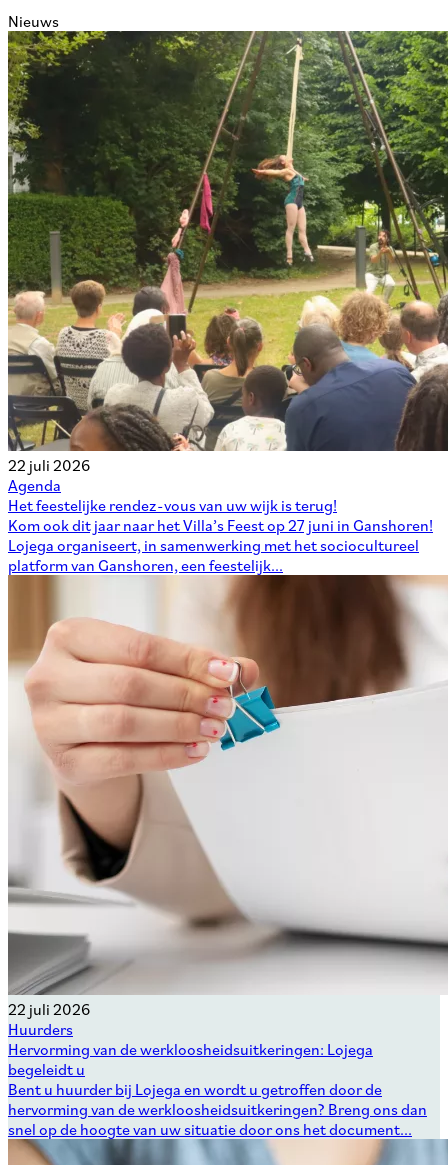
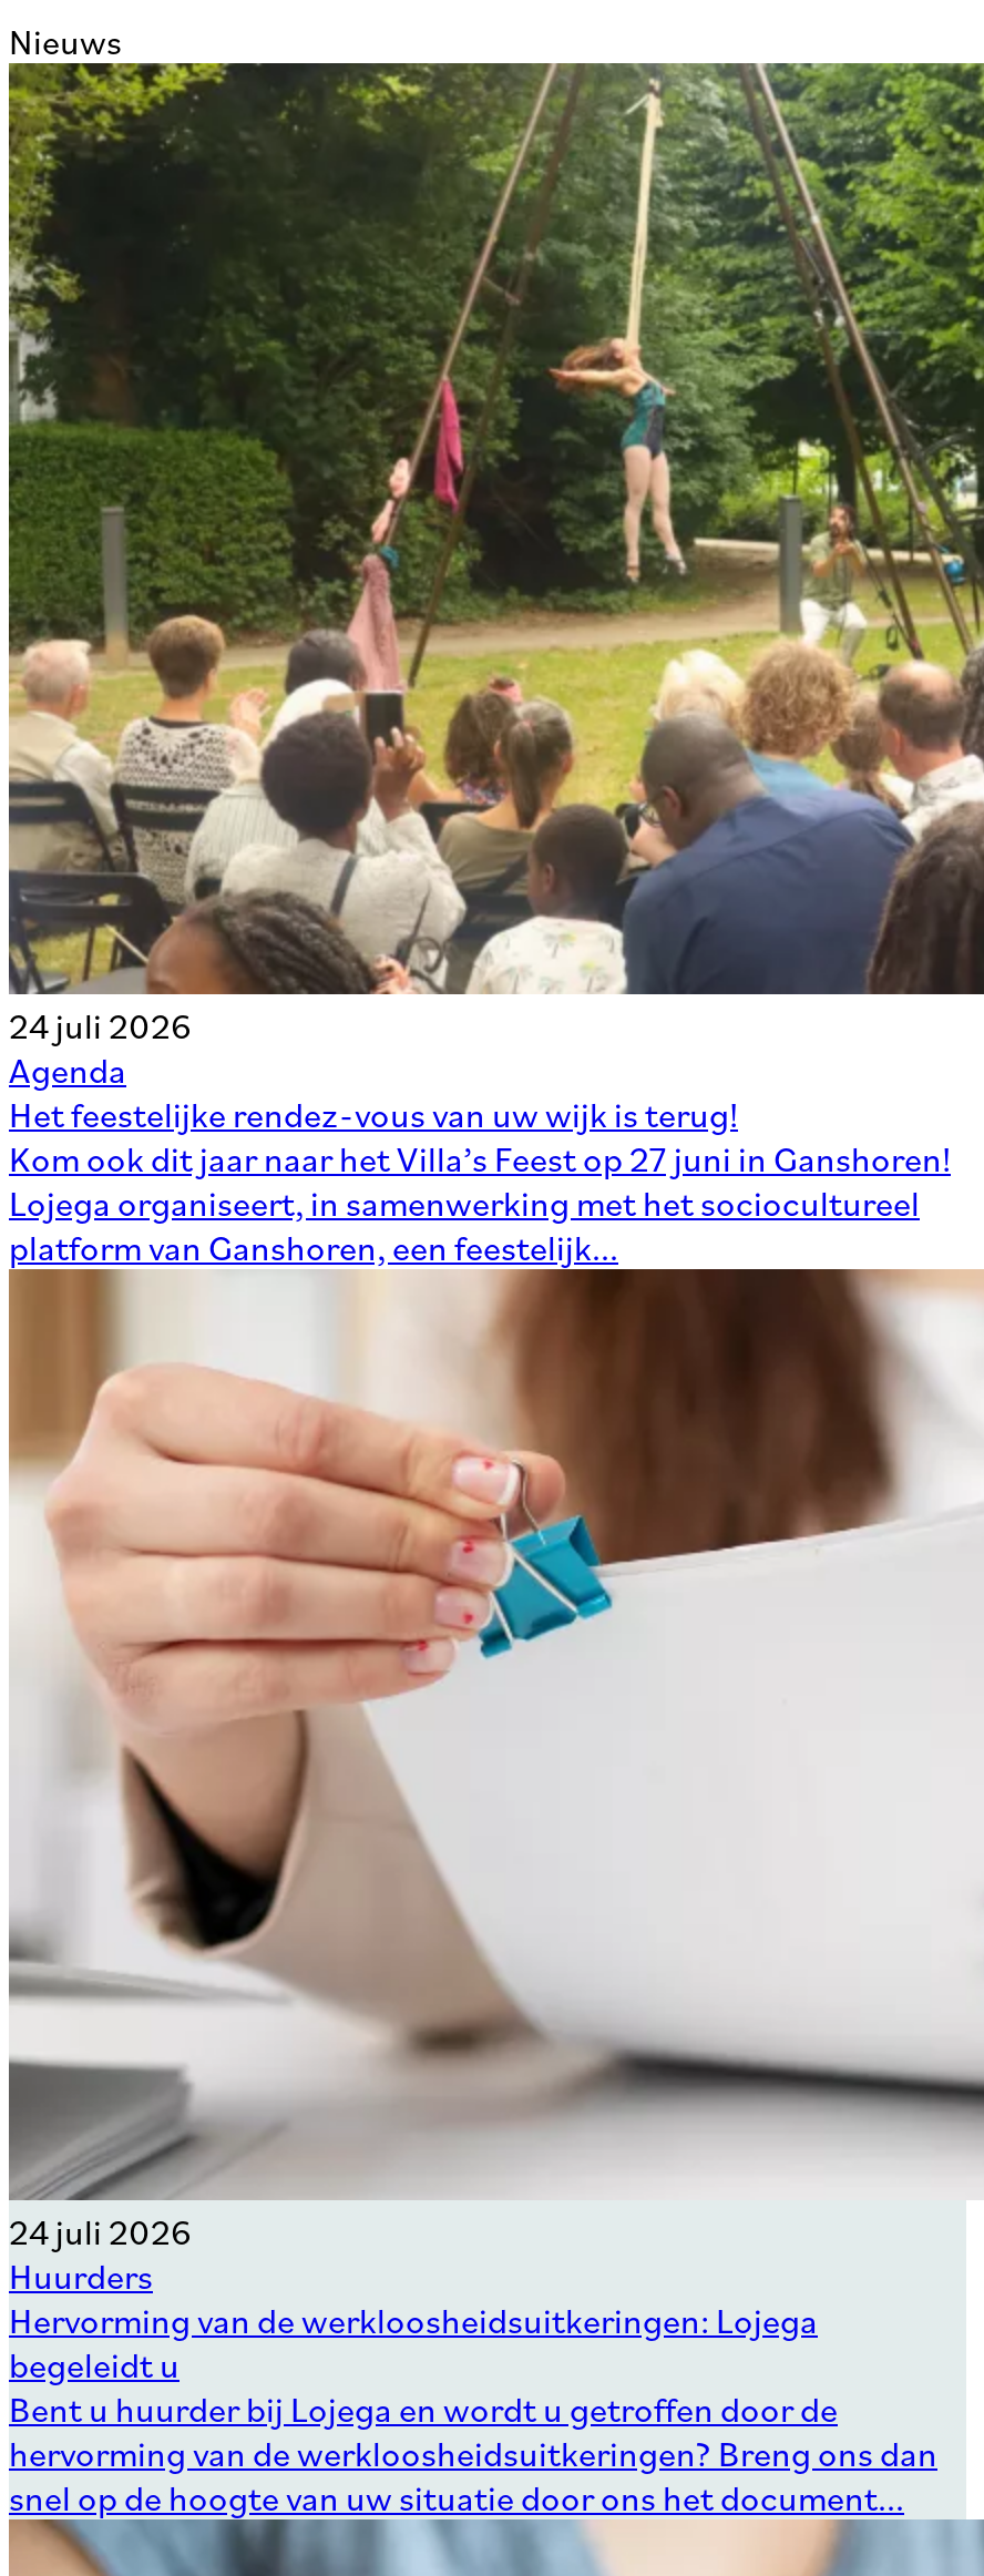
- 22 juli 2026
+ 24 juli 2026

- 22 juli 2026
+ 24 juli 2026
